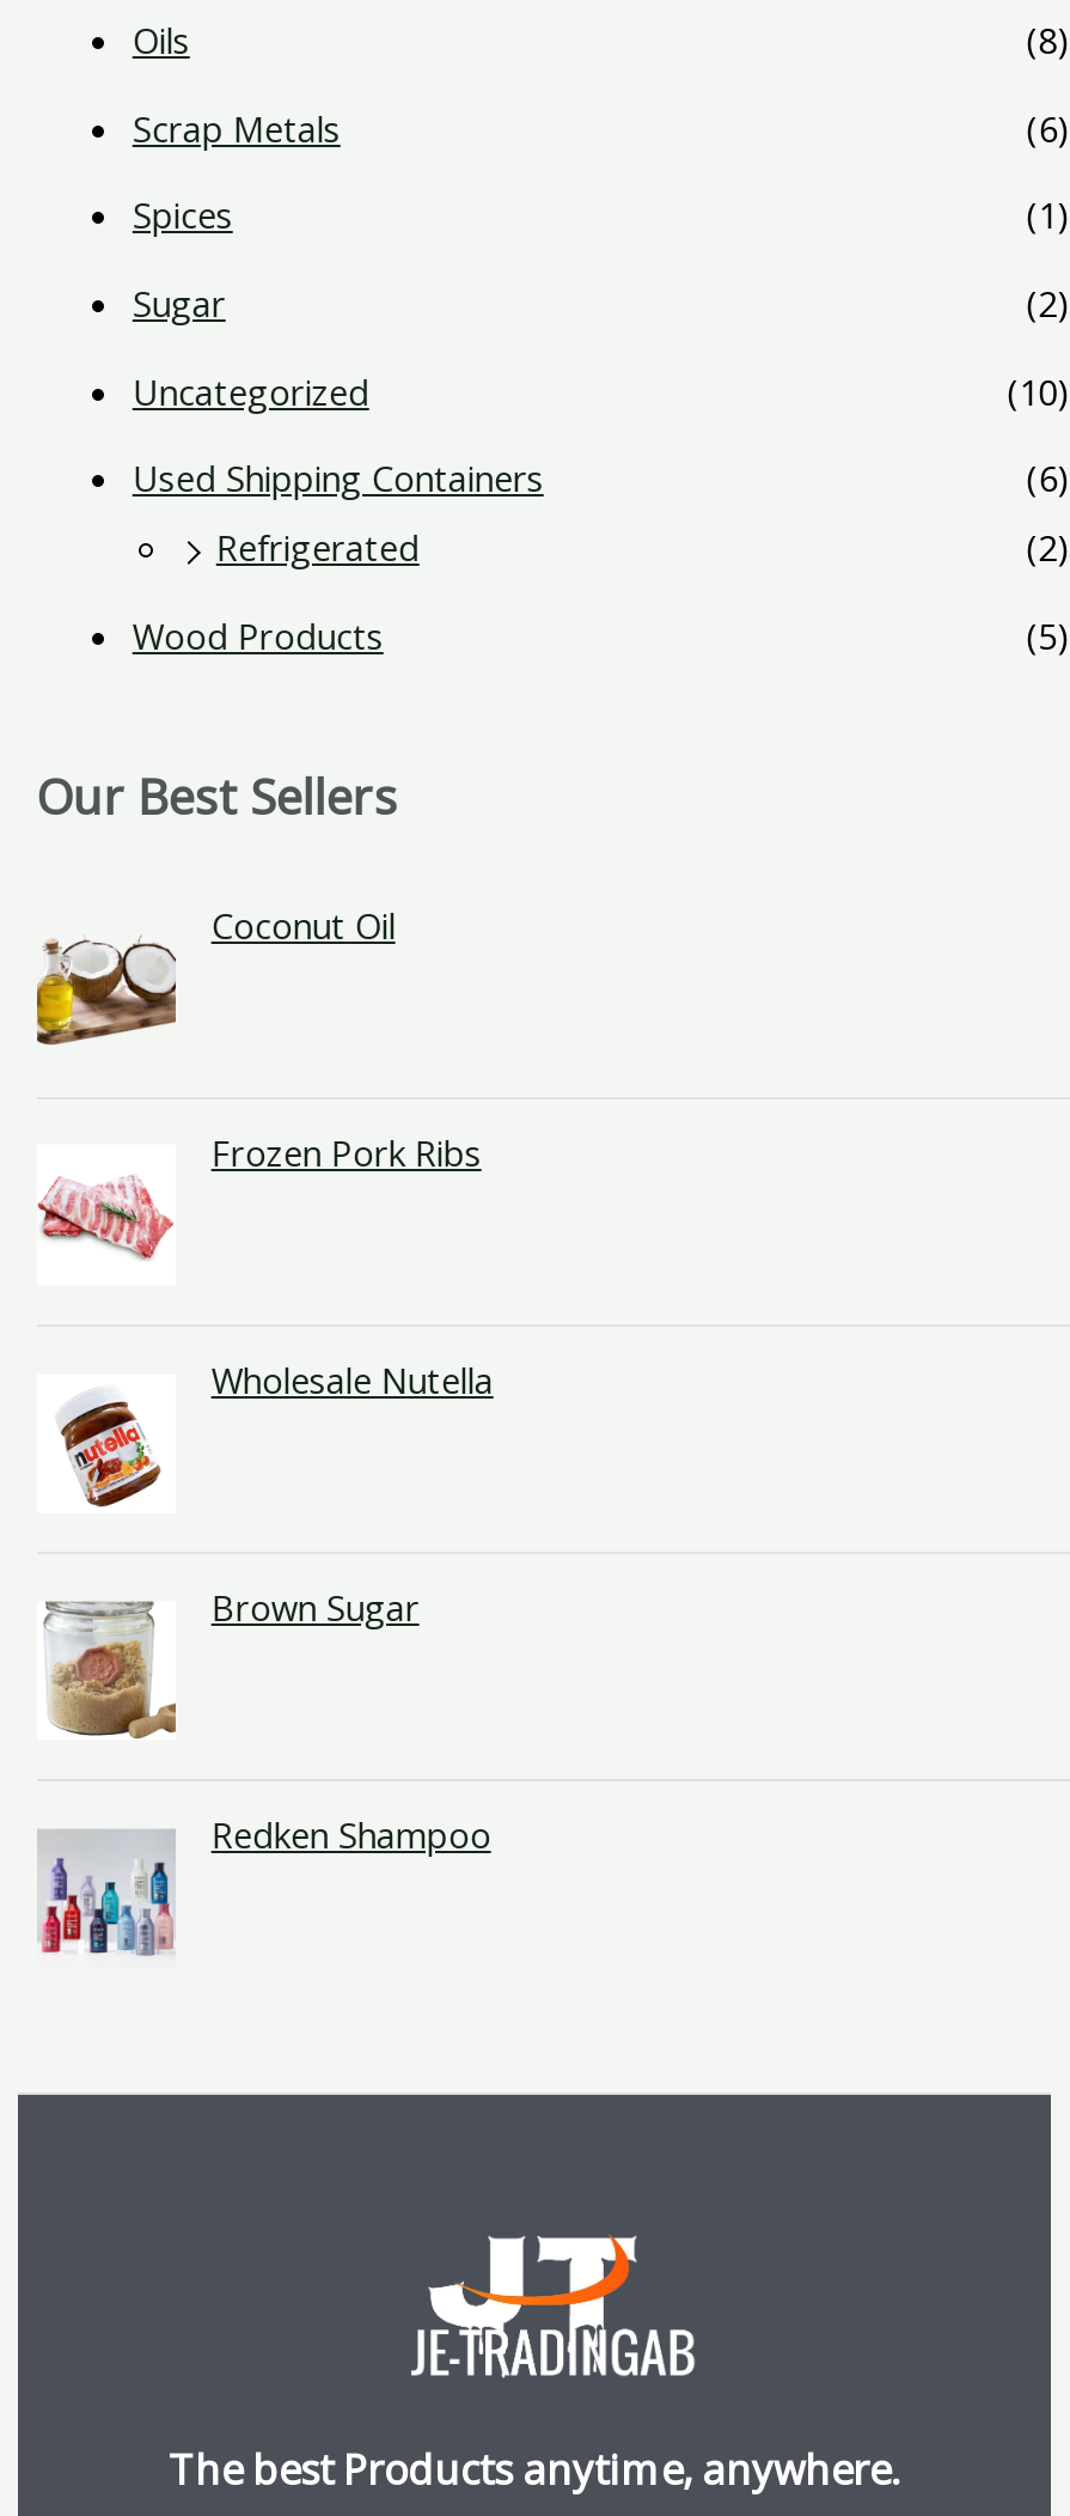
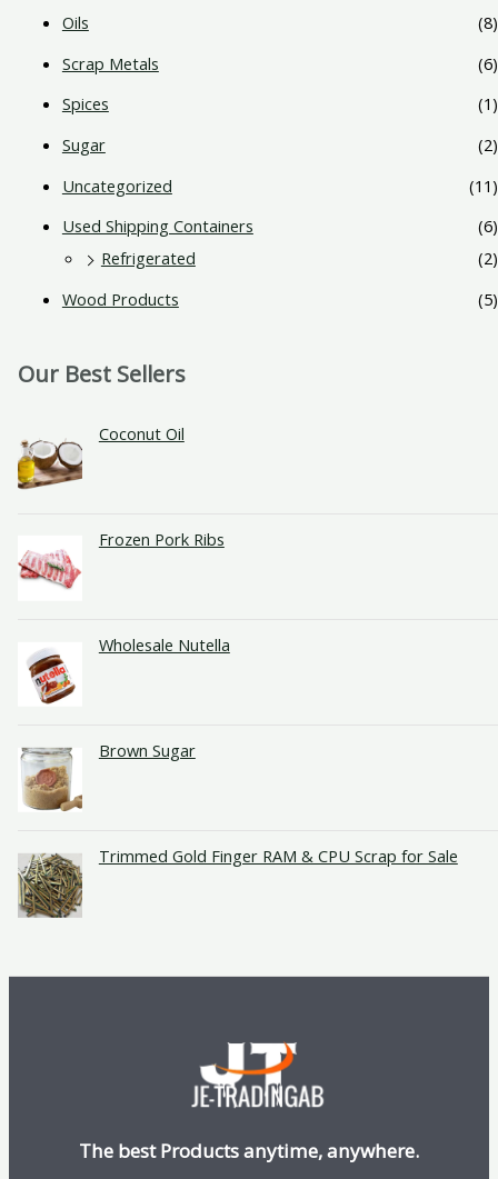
- (10)
+ (11)

- [image]
- Redken Shampoo
+ [image]
+ Trimmed Gold Finger RAM & CPU Scrap for Sale
